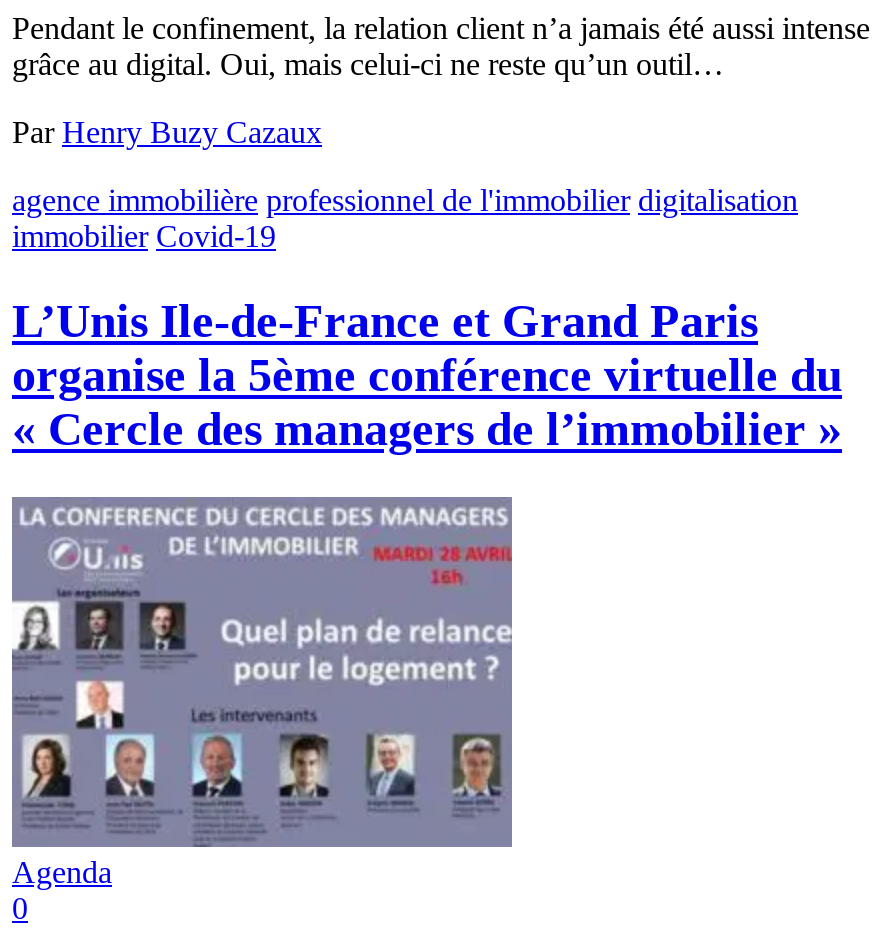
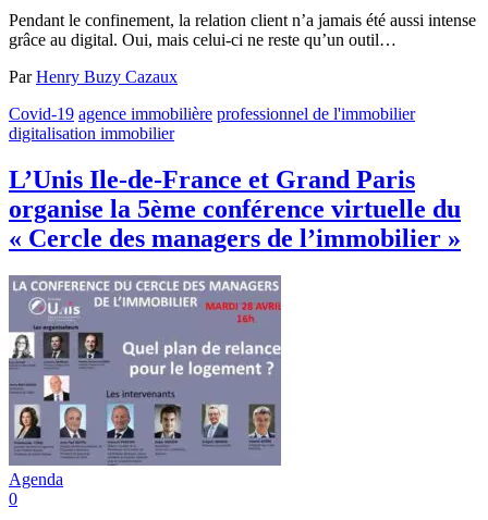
- agence immobilière professionnel de l'immobilier digitalisation
- immobilier Covid-19
+ Covid-19 agence immobilière professionnel de l'immobilier
+ digitalisation immobilier
